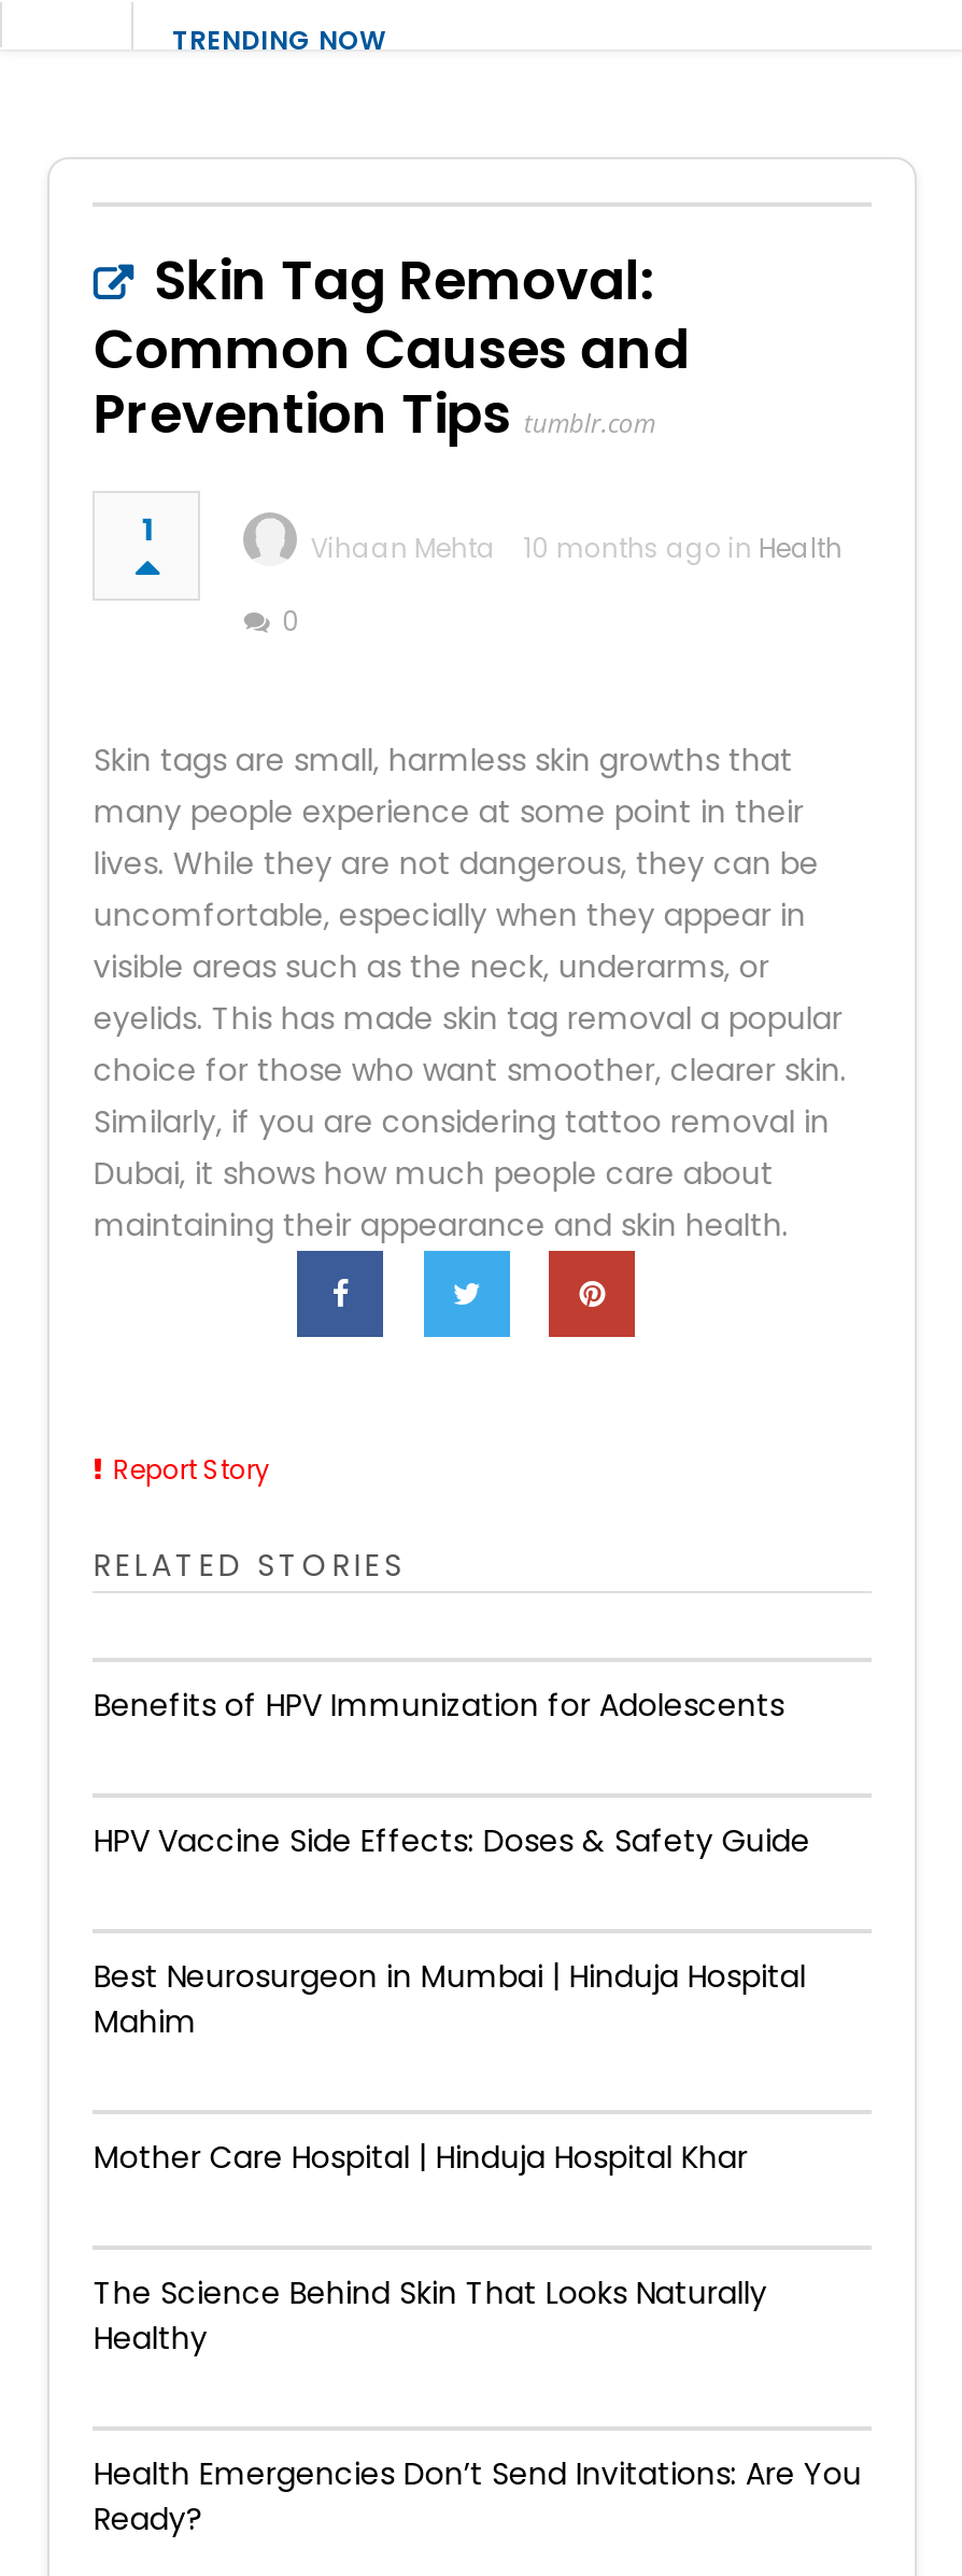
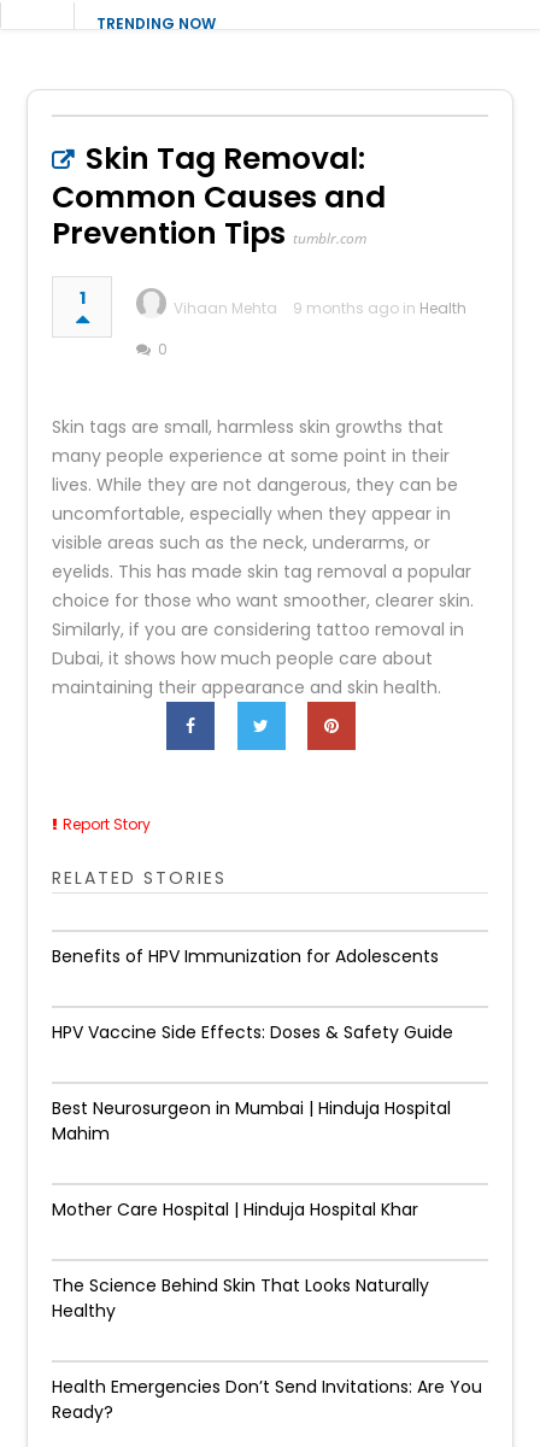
- 10 months ago in Health
+ 9 months ago in Health
